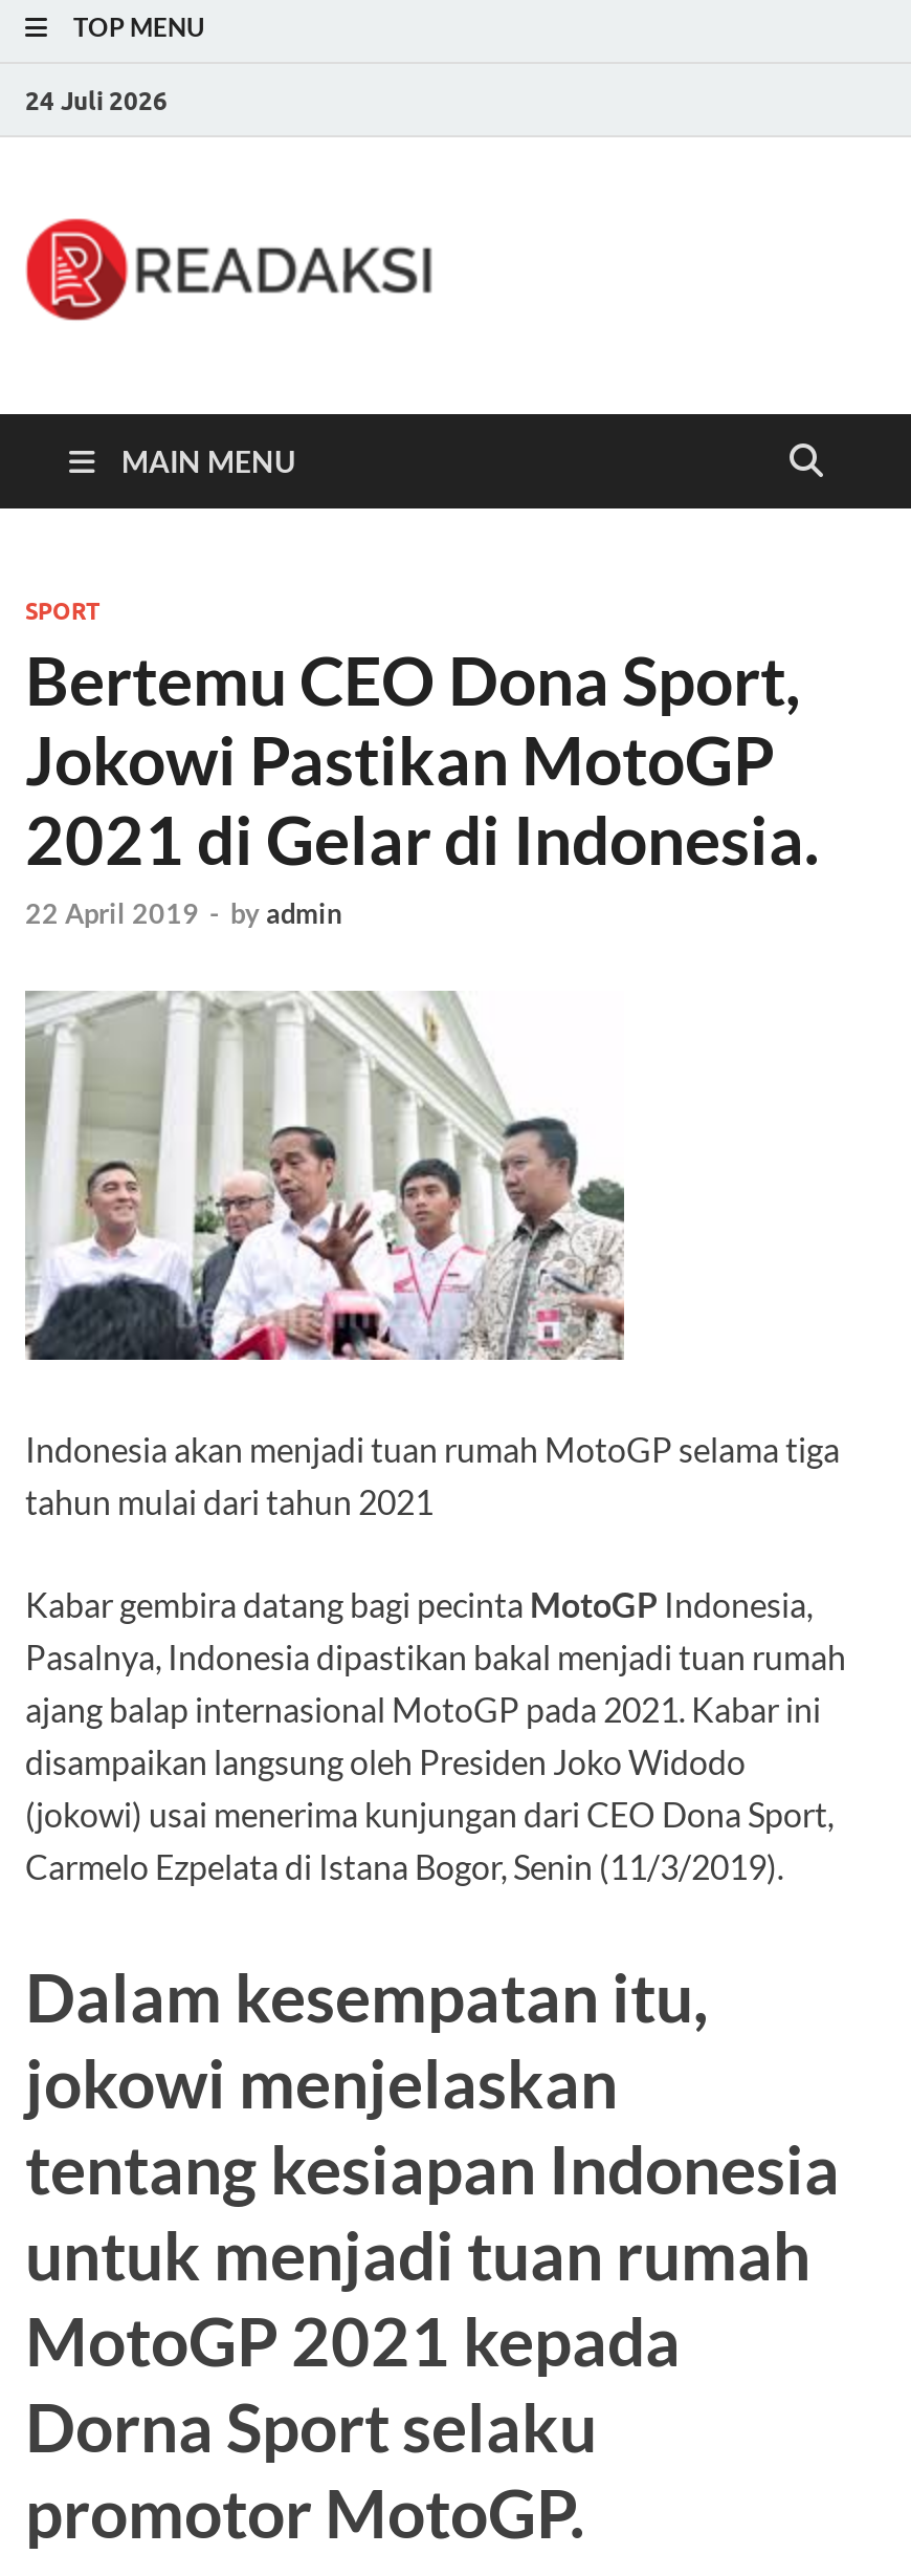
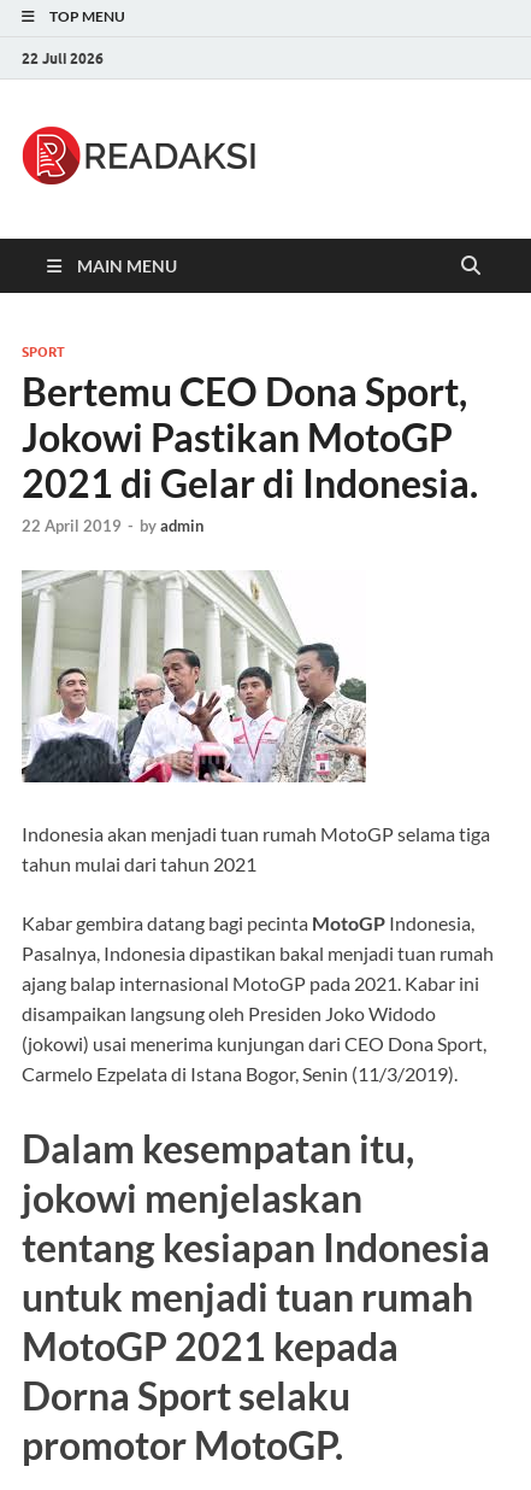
- 24 Juli 2026
+ 22 Juli 2026
